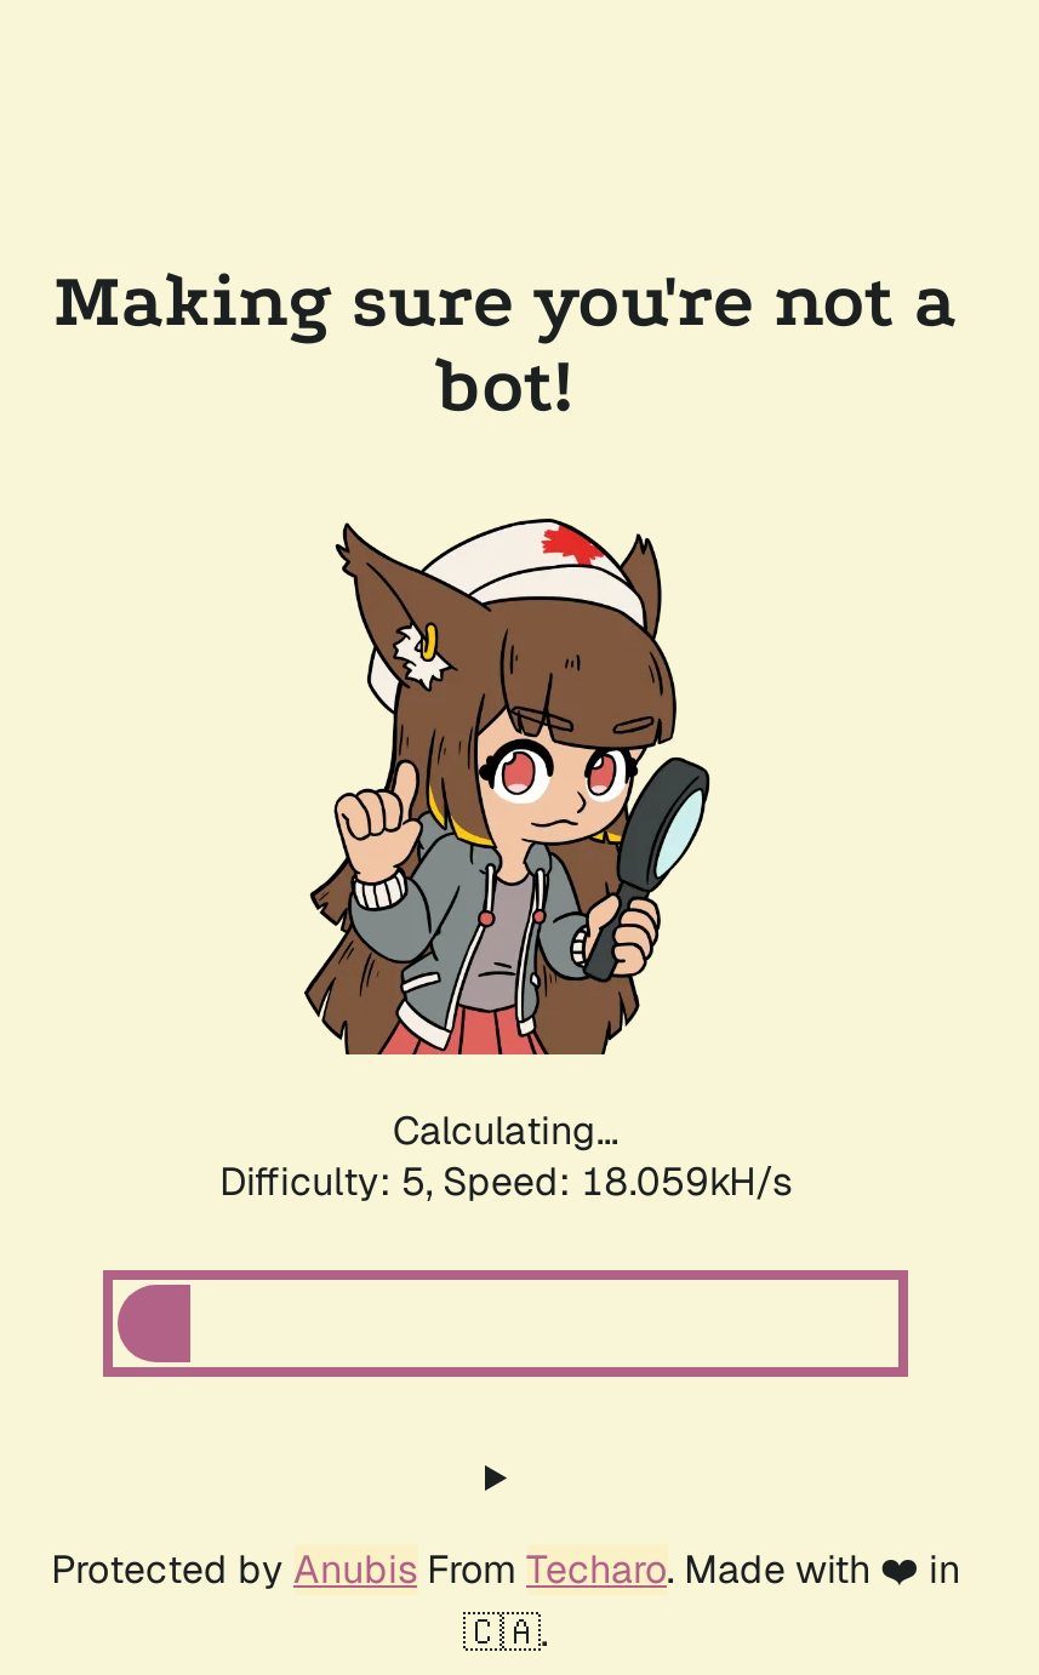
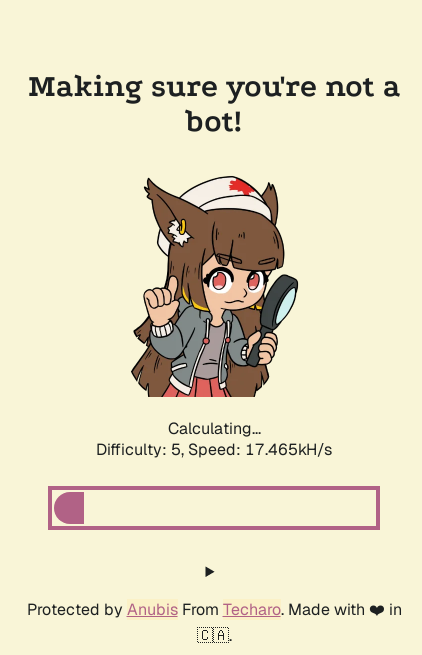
- Difficulty: 5, Speed: 18.059kH/s
+ Difficulty: 5, Speed: 17.465kH/s
